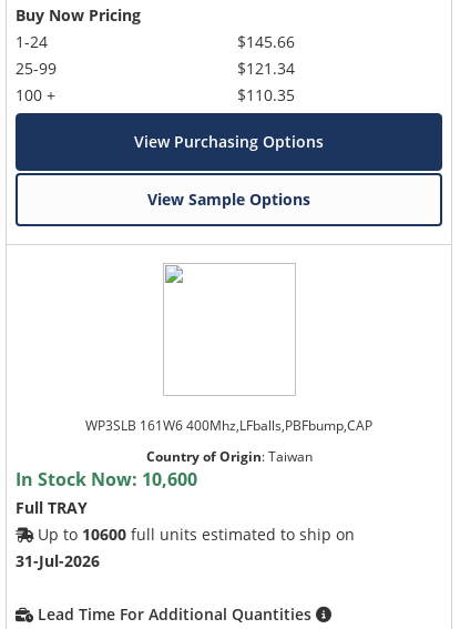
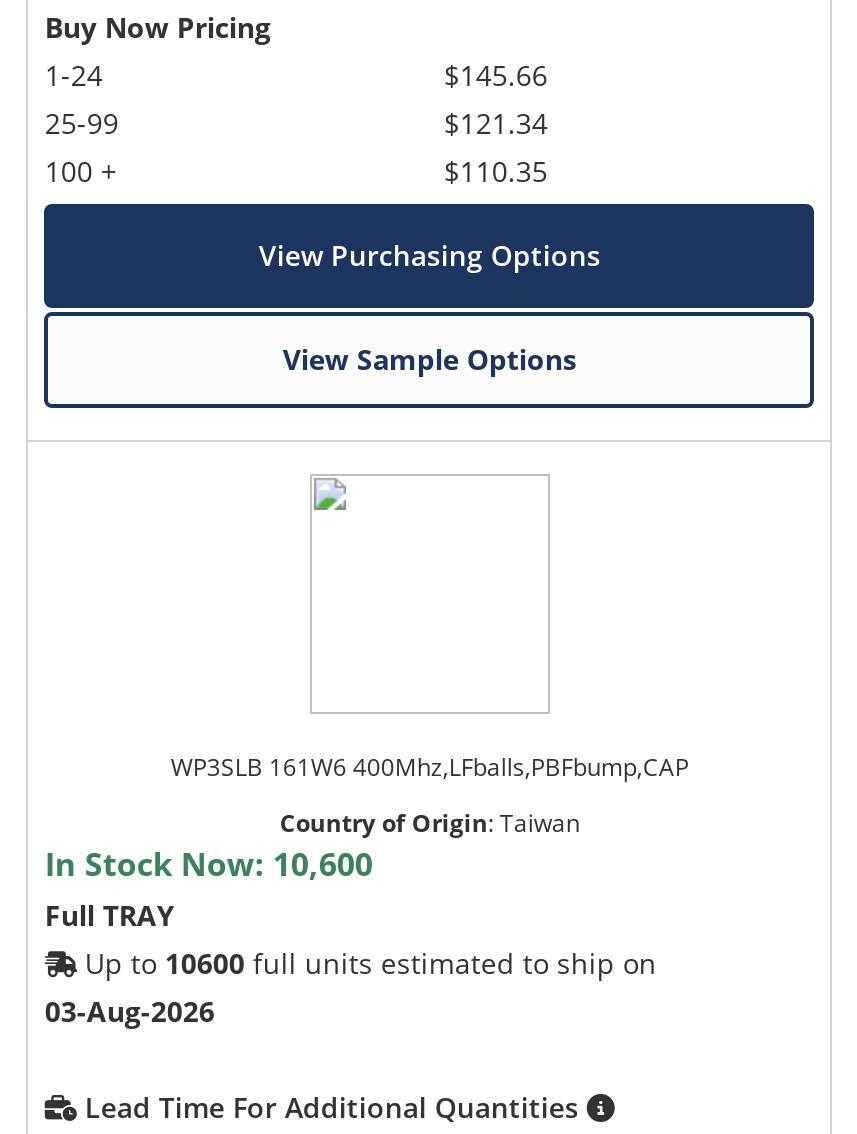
- 31-Jul-2026
+ 03-Aug-2026
